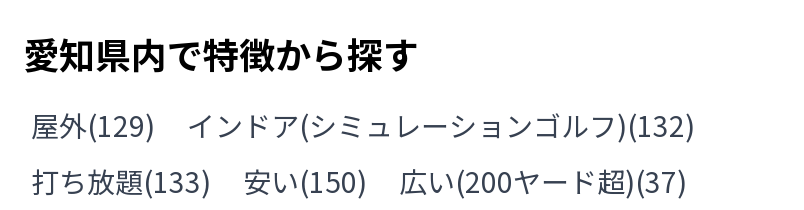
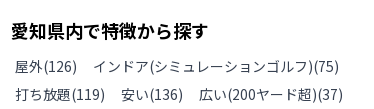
- 屋外(129)
+ 屋外(126)

- インドア(シミュレーションゴルフ)(132)
+ インドア(シミュレーションゴルフ)(75)

- 打ち放題(133)
+ 打ち放題(119)

- 安い(150)
+ 安い(136)
